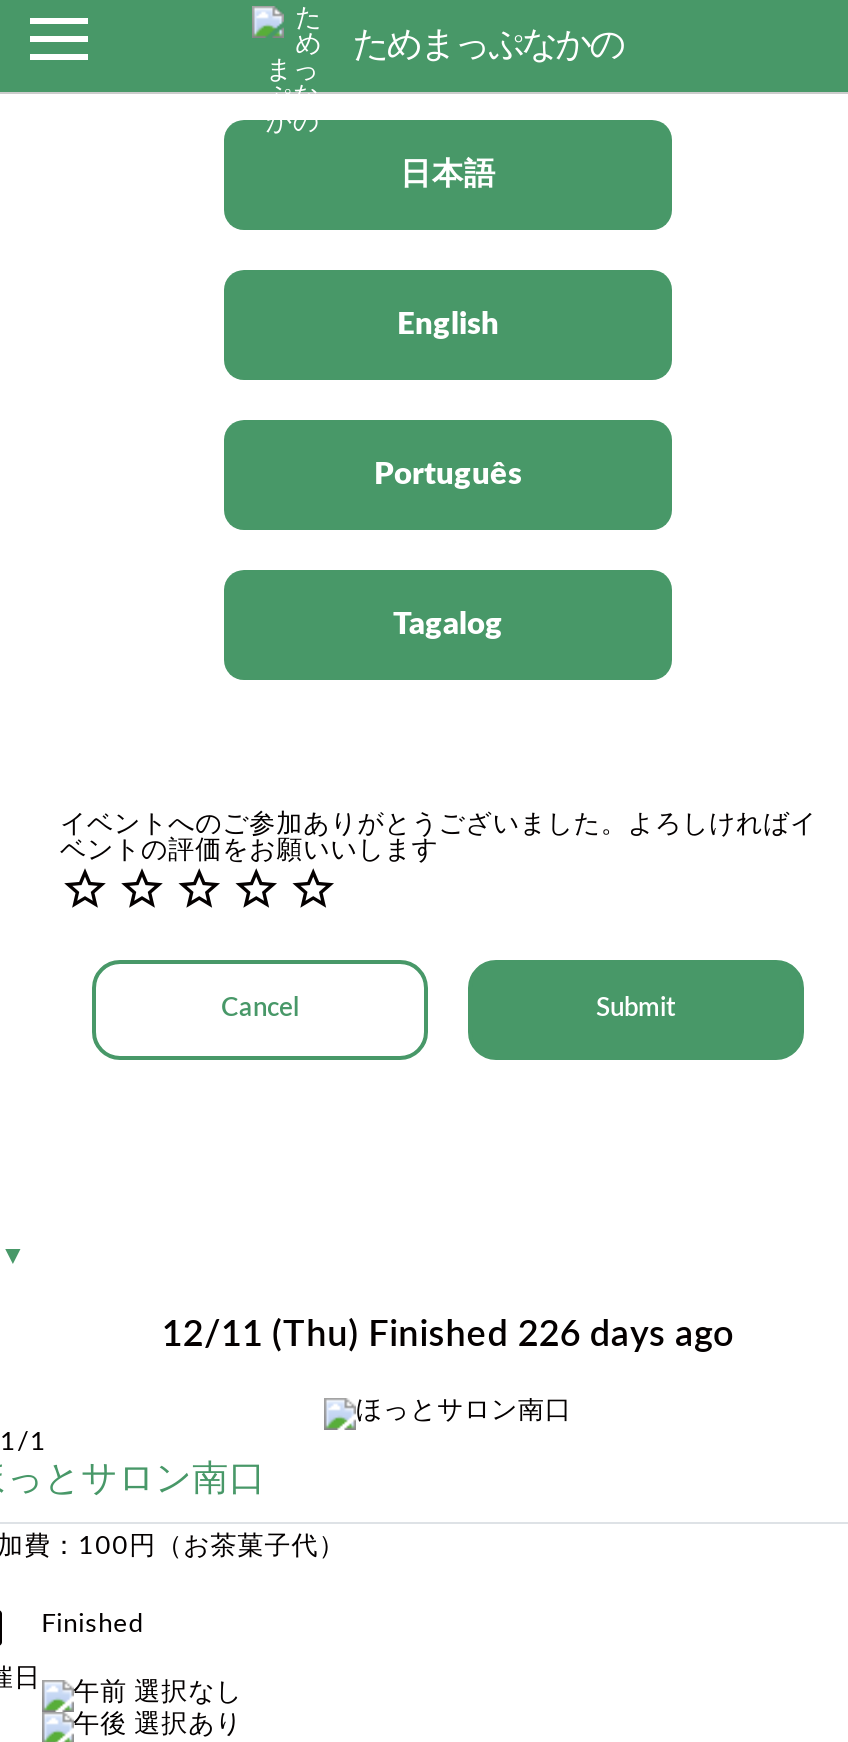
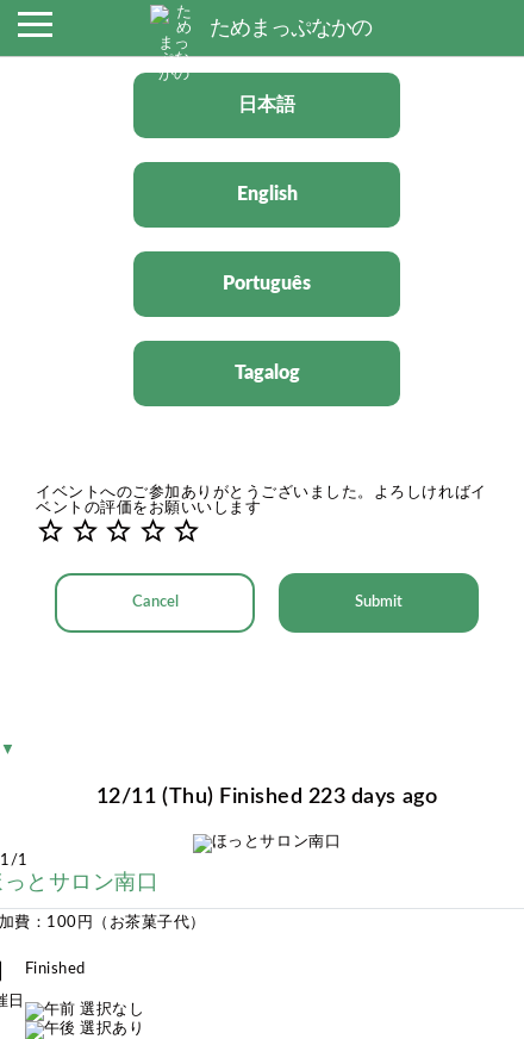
- 12/11 (Thu) Finished 226 days ago
+ 12/11 (Thu) Finished 223 days ago
